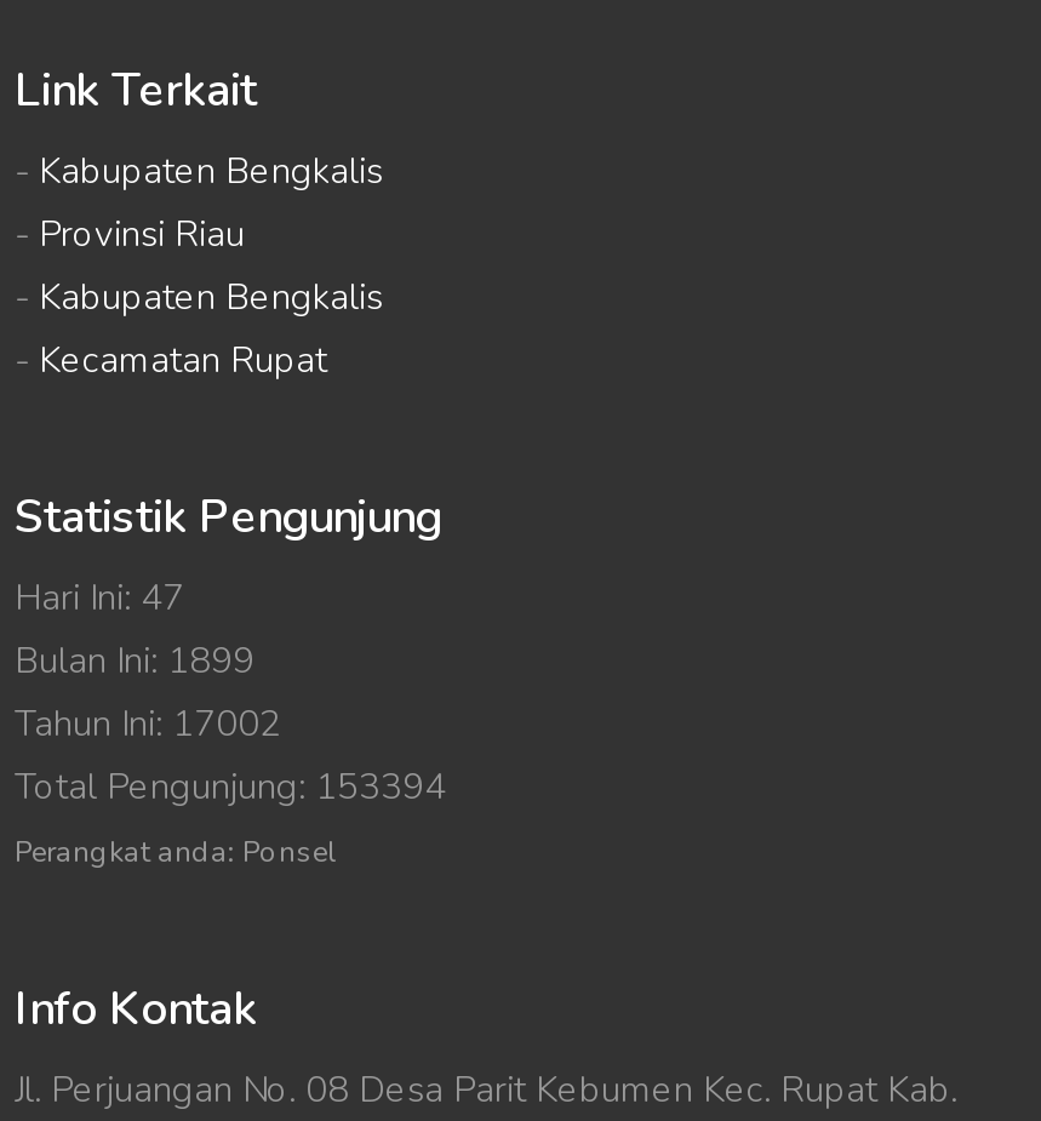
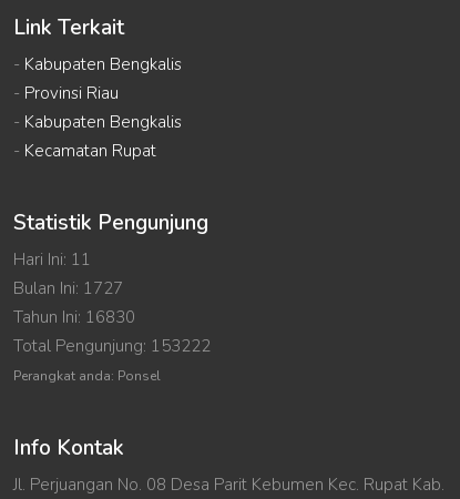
- Hari Ini: 47
+ Hari Ini: 11

- Bulan Ini: 1899
+ Bulan Ini: 1727

- Tahun Ini: 17002
+ Tahun Ini: 16830

- Total Pengunjung: 153394
+ Total Pengunjung: 153222
